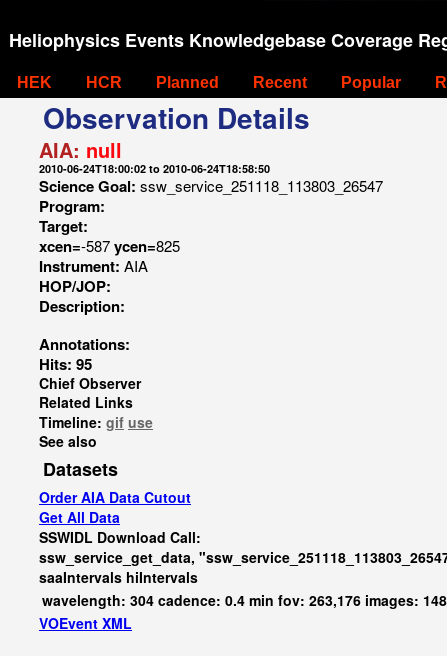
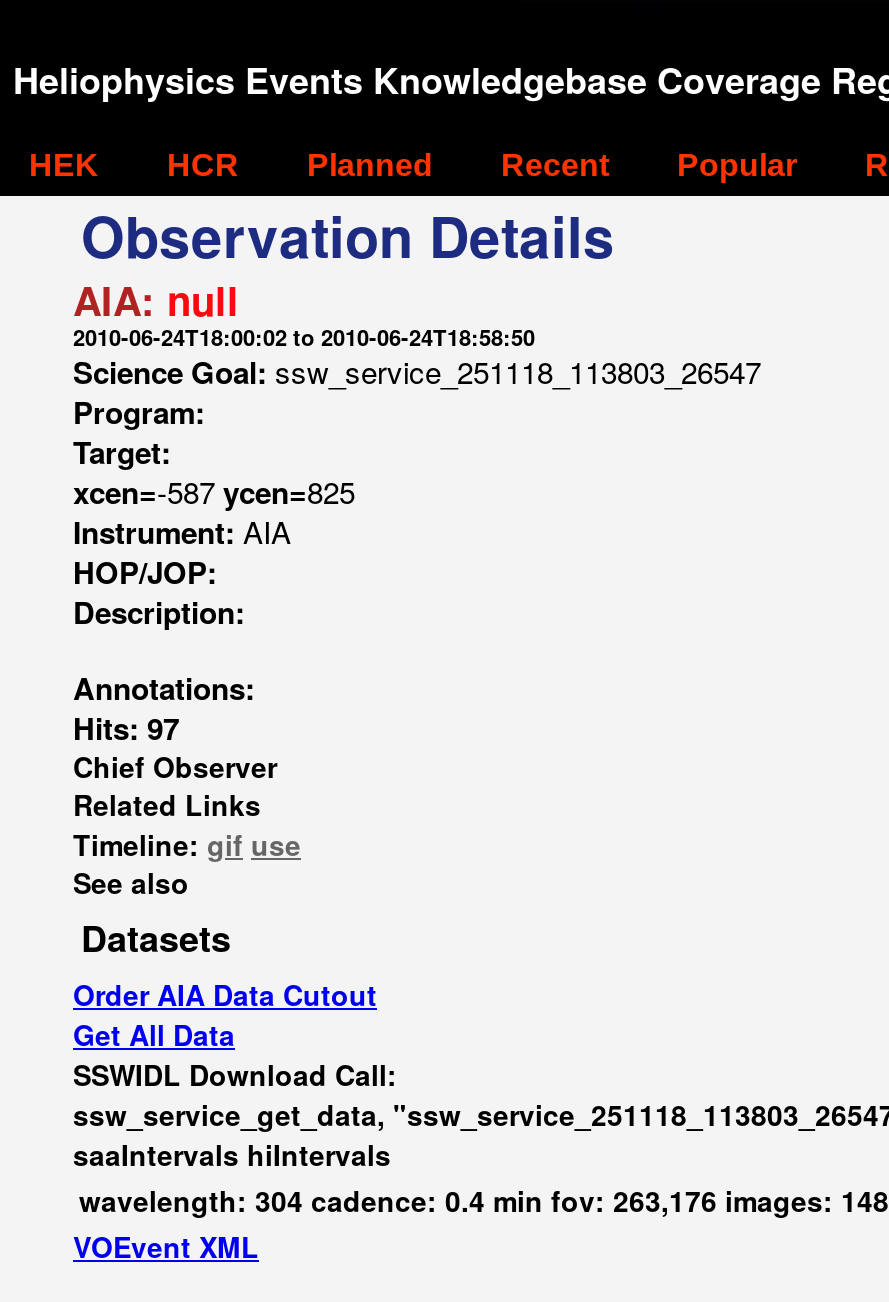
- Hits: 95
+ Hits: 97
